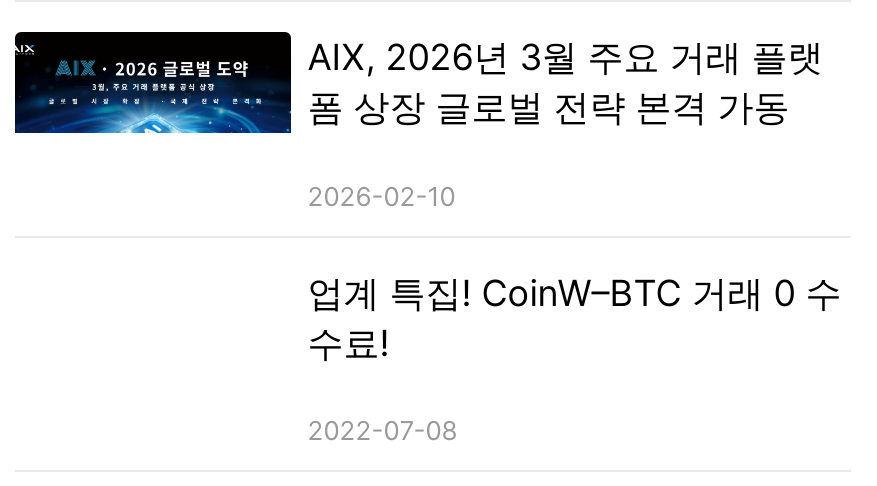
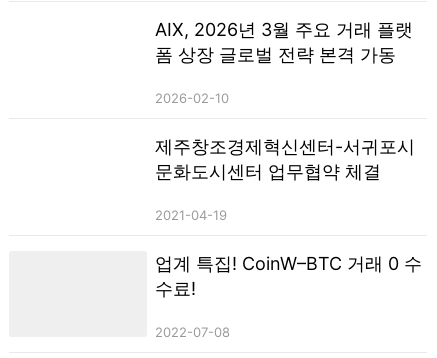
- [image]

+ 제주창조경제혁신센터-서귀포시
+ 문화도시센터 업무협약 체결
+ 2021-04-19
